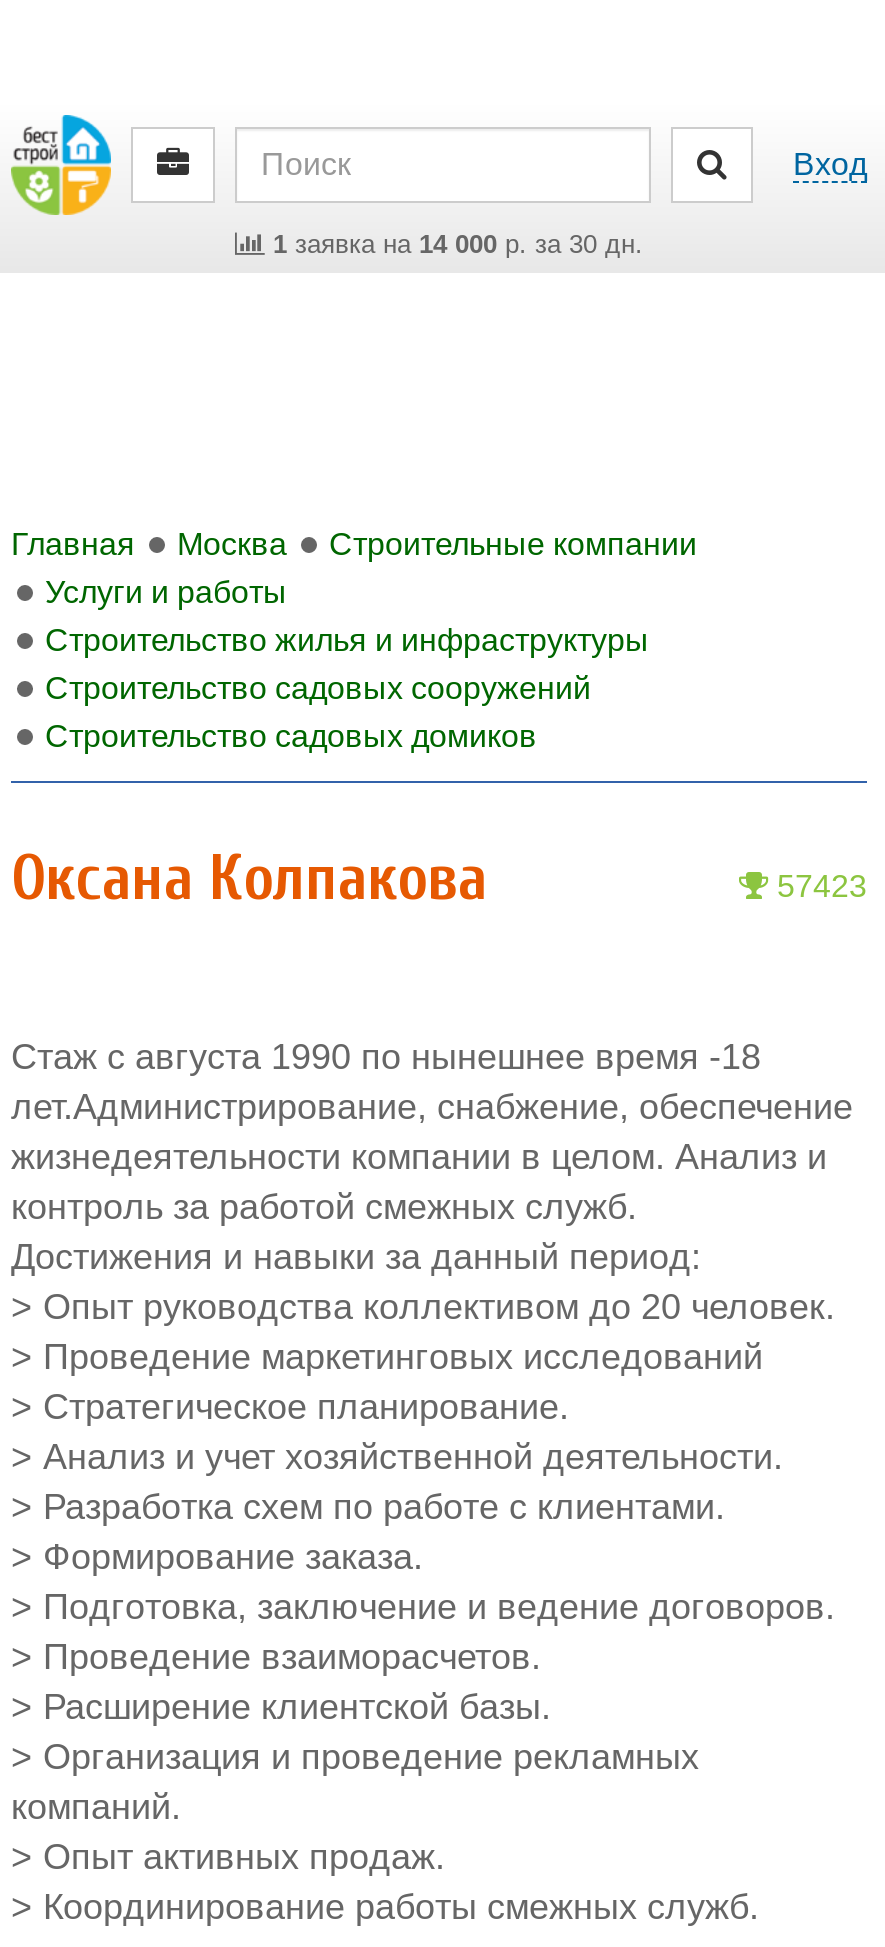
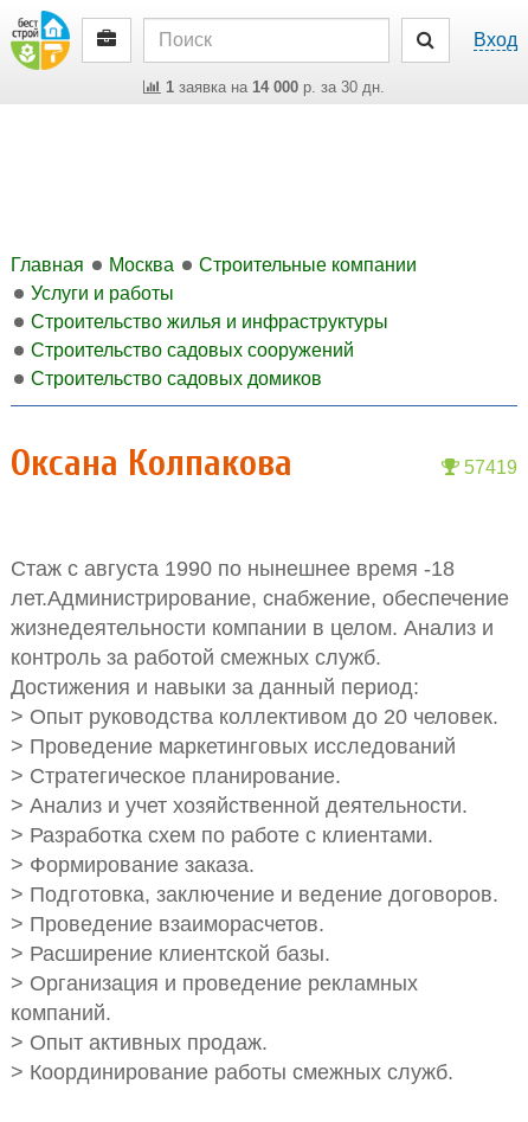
- 57423
+ 57419
